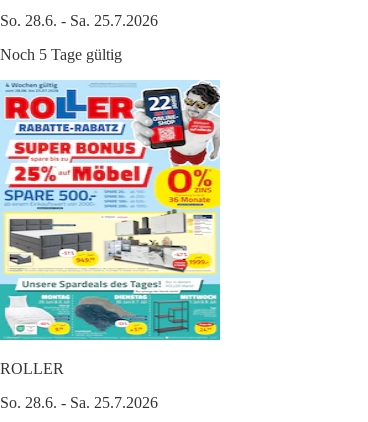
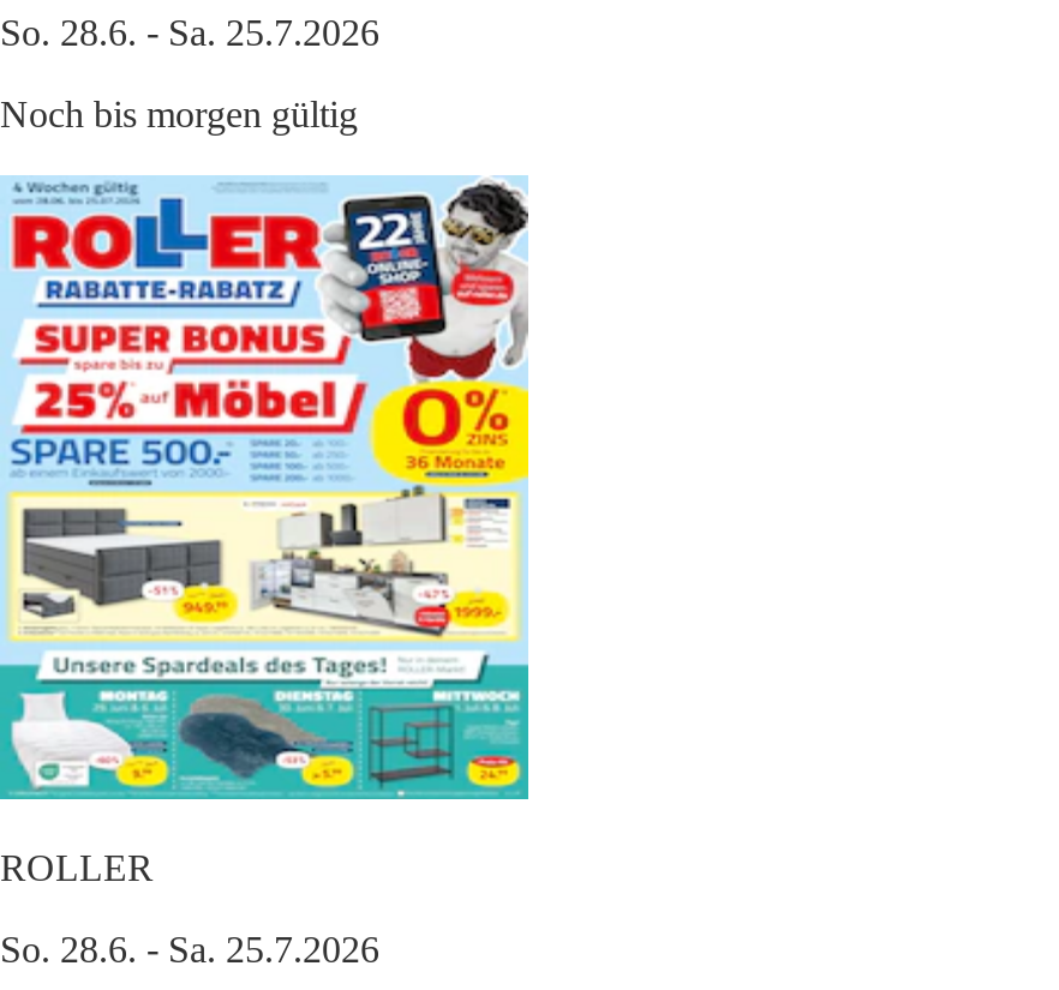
- Noch 5 Tage gültig
+ Noch bis morgen gültig
